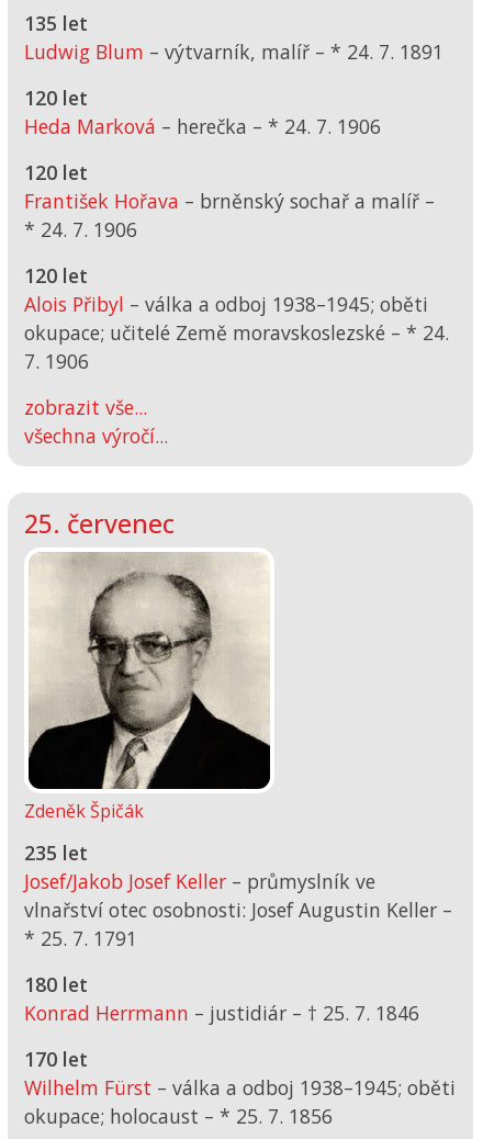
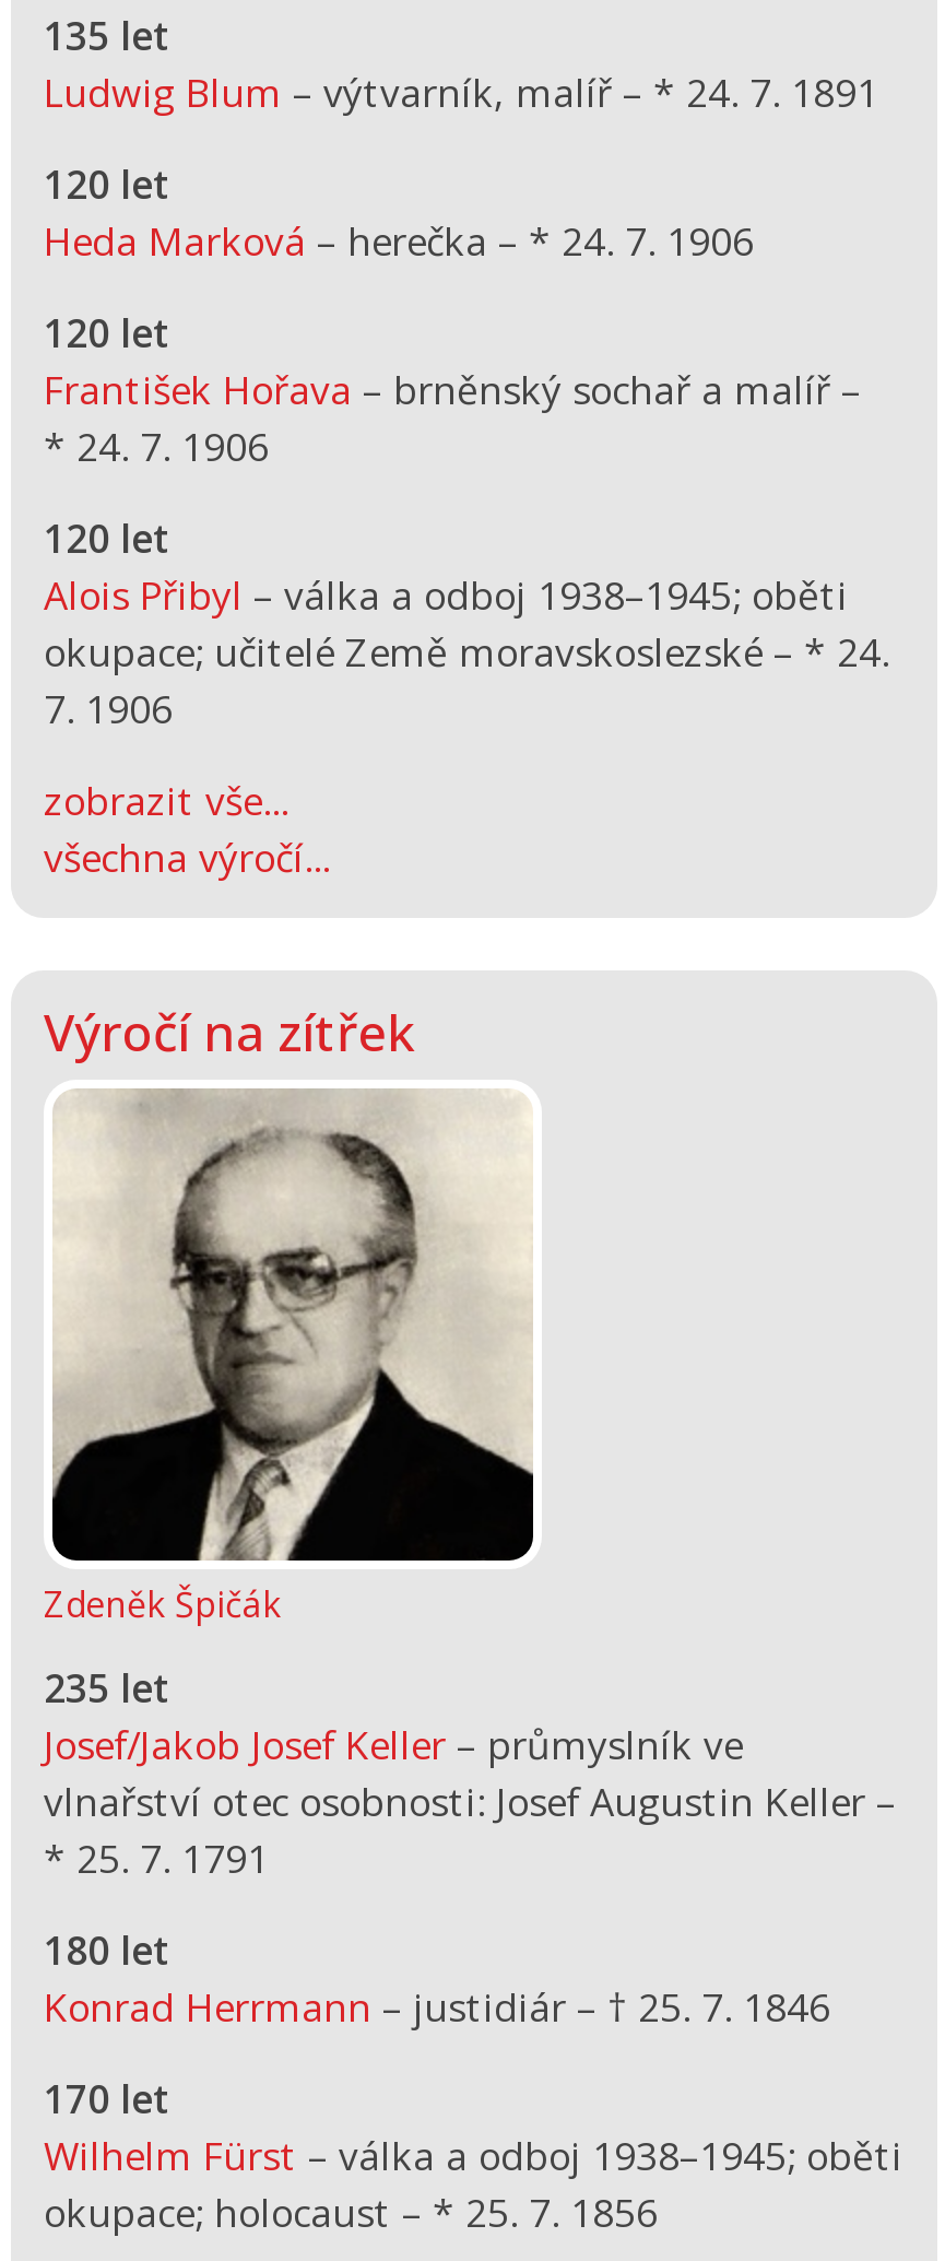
- 25. červenec
+ Výročí na zítřek
